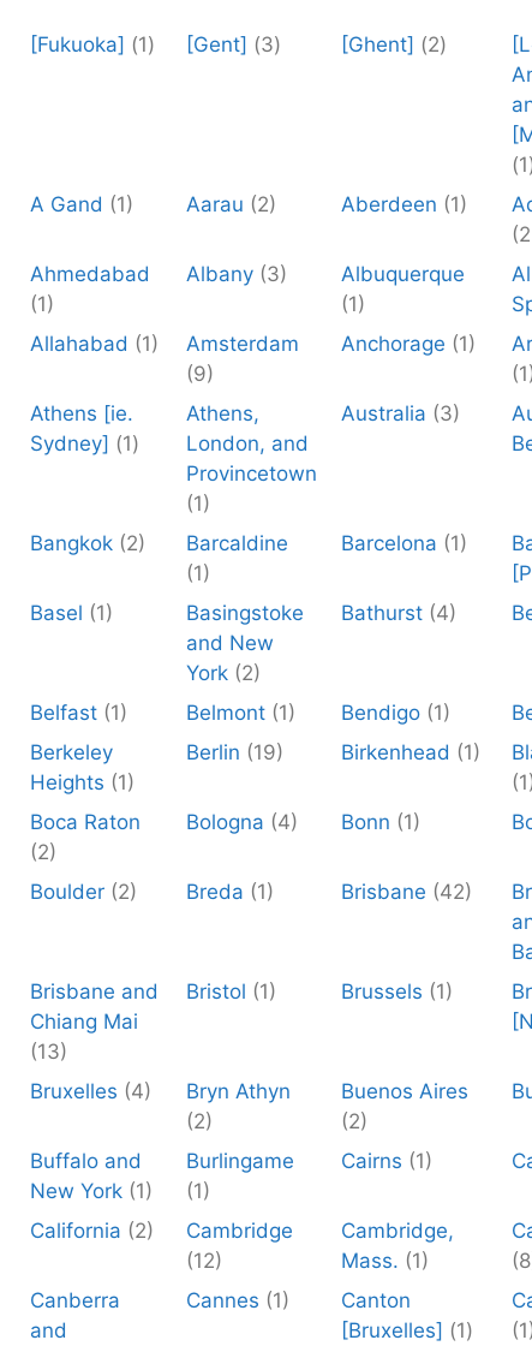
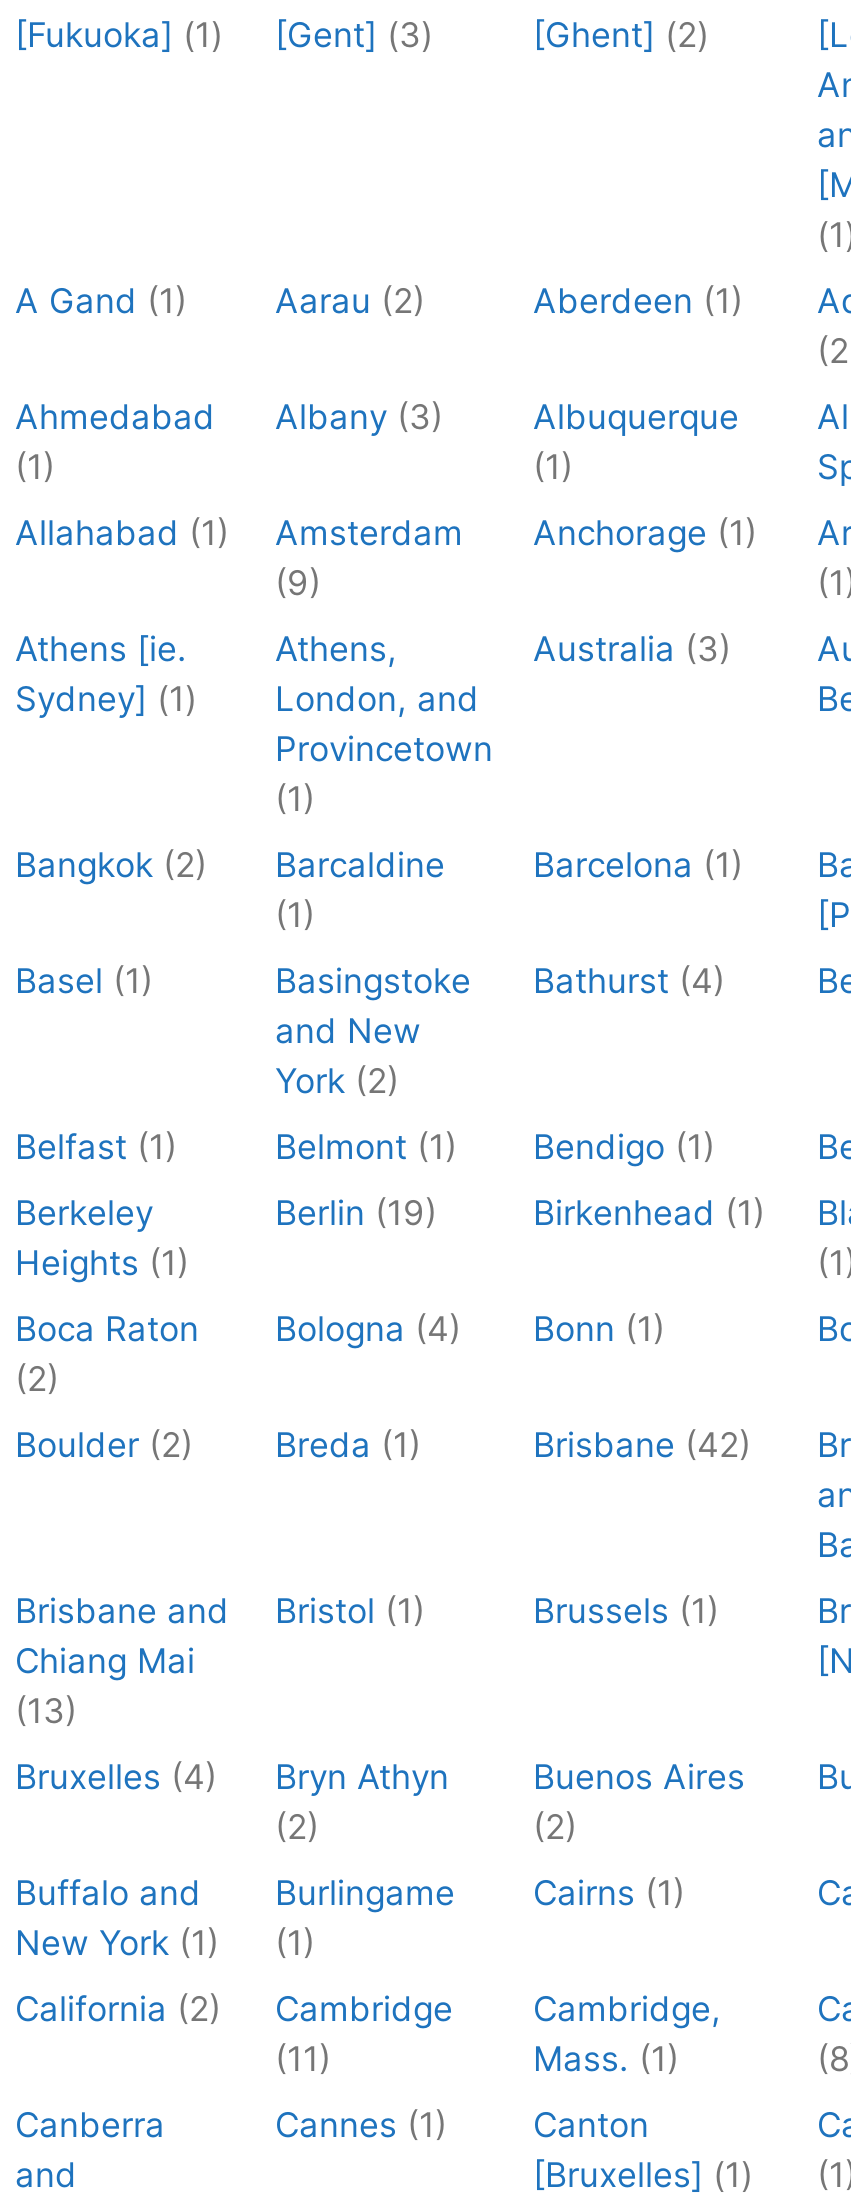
- (12)
+ (11)
